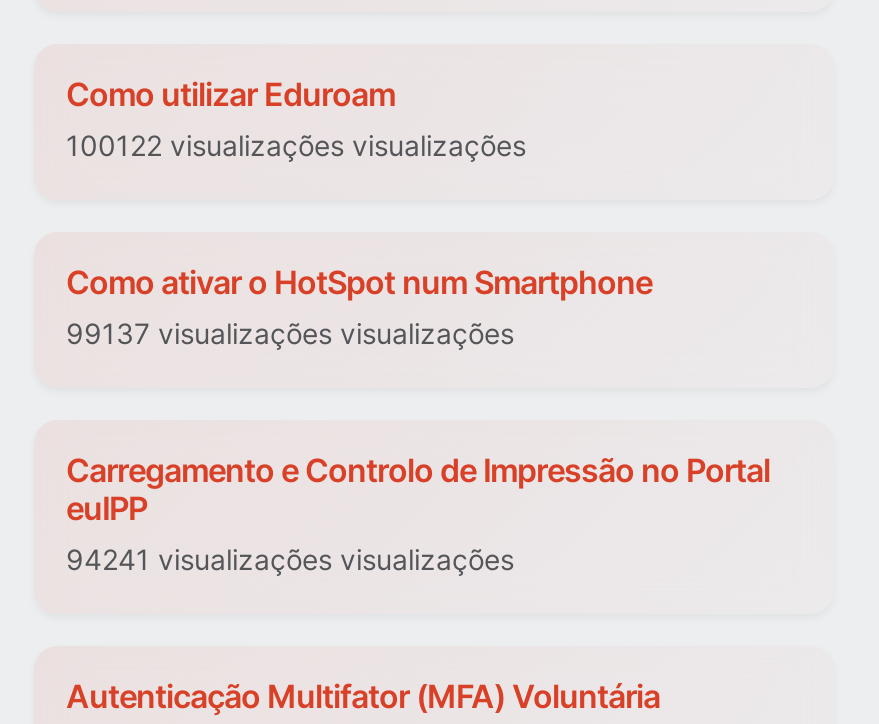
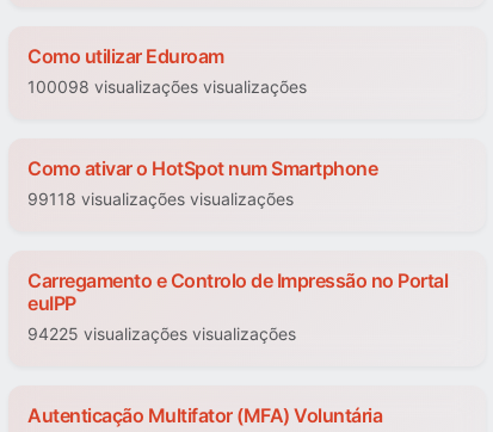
- 100122 visualizações visualizações
+ 100098 visualizações visualizações

- 99137 visualizações visualizações
+ 99118 visualizações visualizações

- 94241 visualizações visualizações
+ 94225 visualizações visualizações
